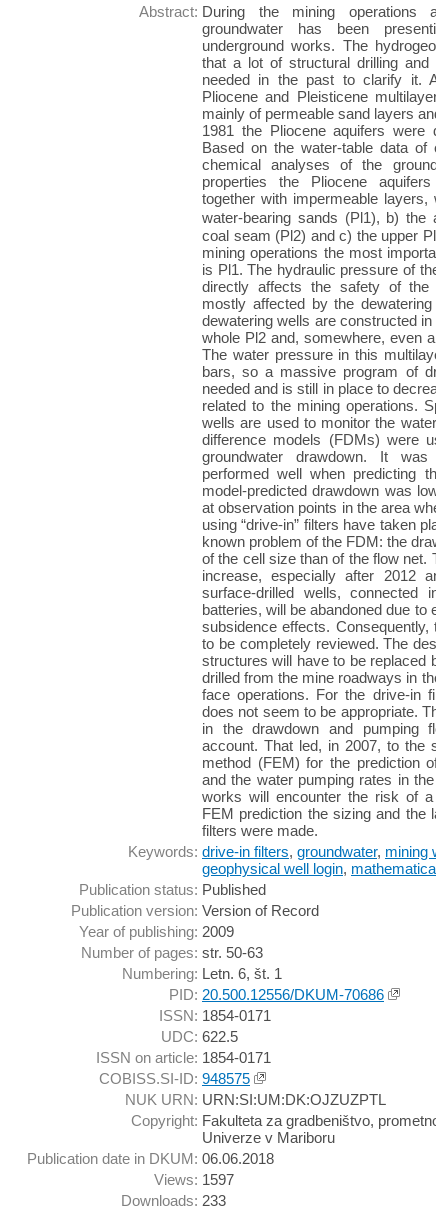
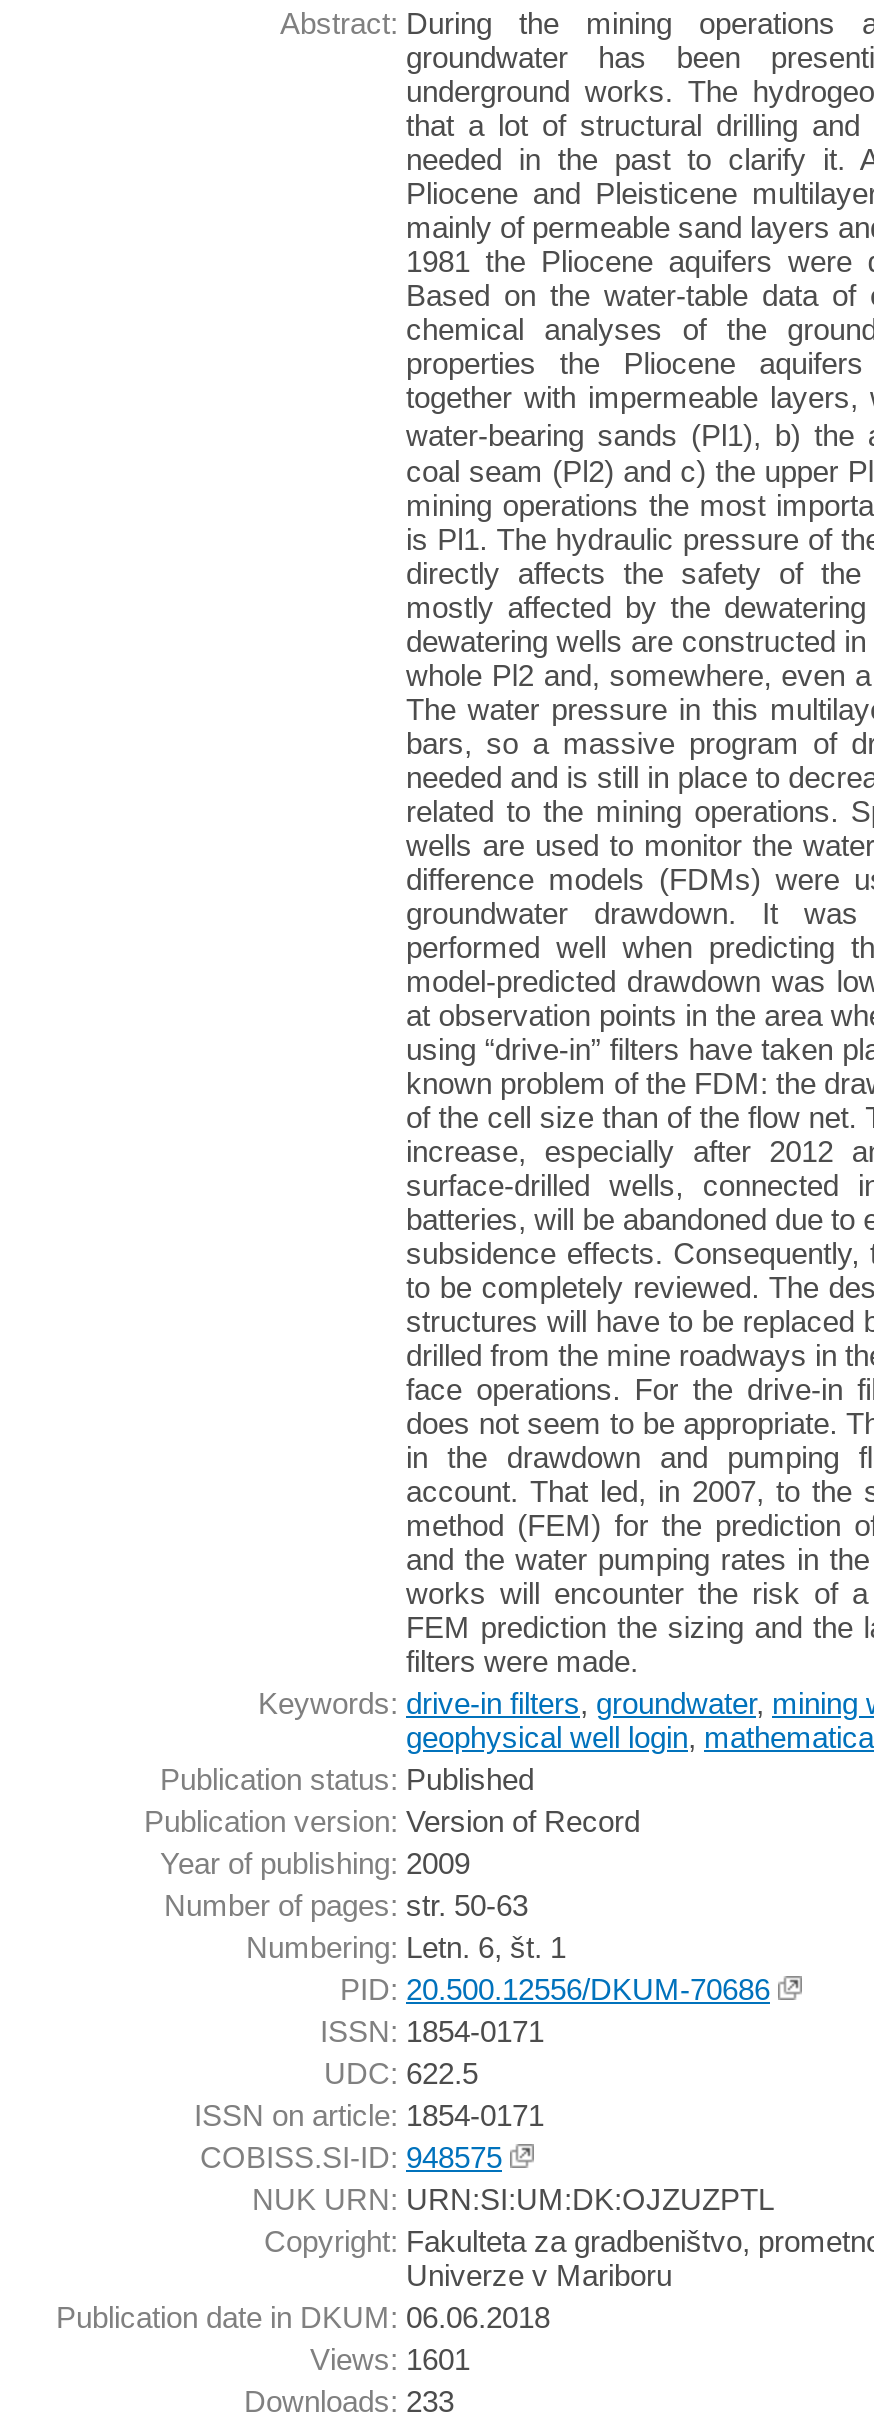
- Views: 1597
+ Views: 1601
